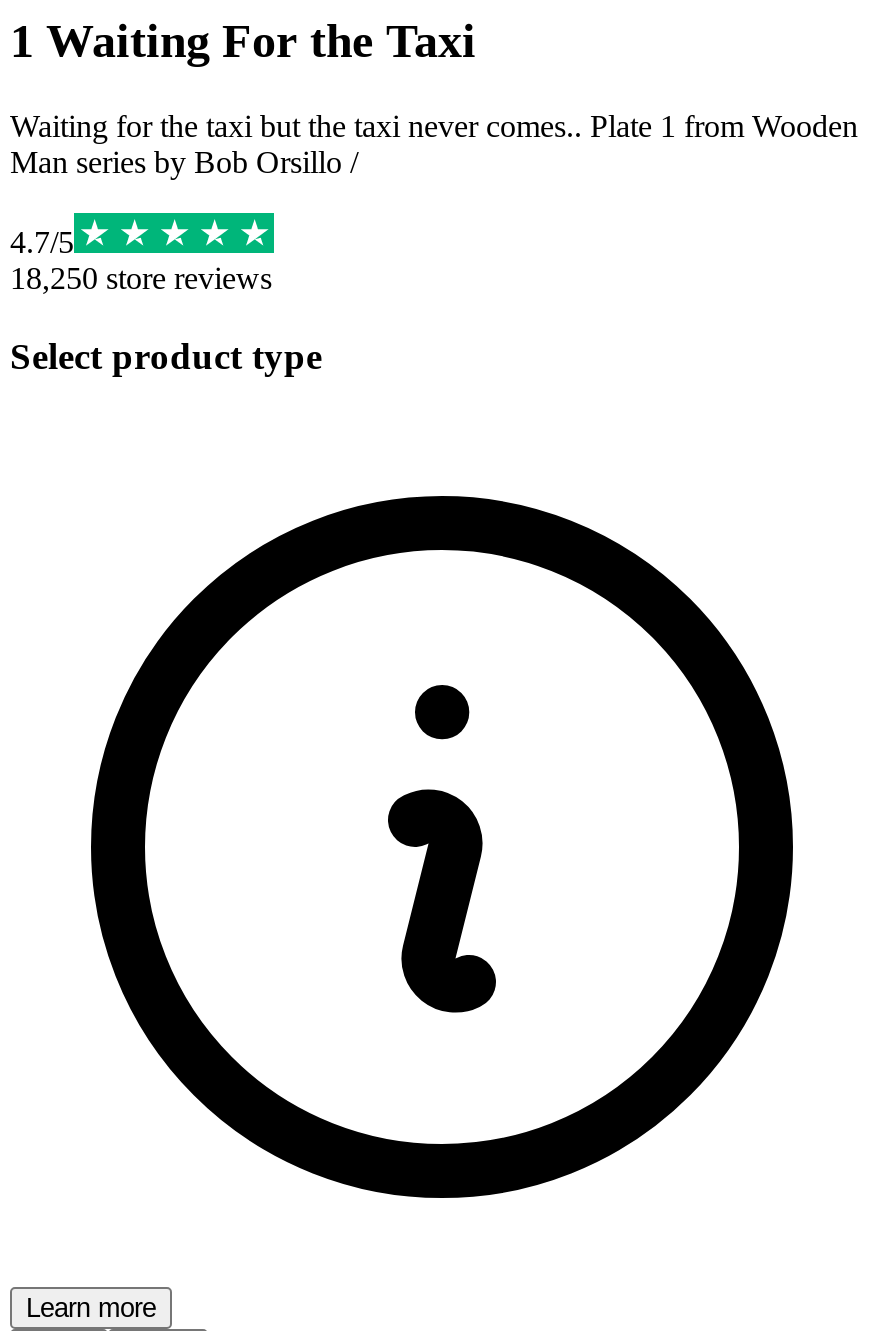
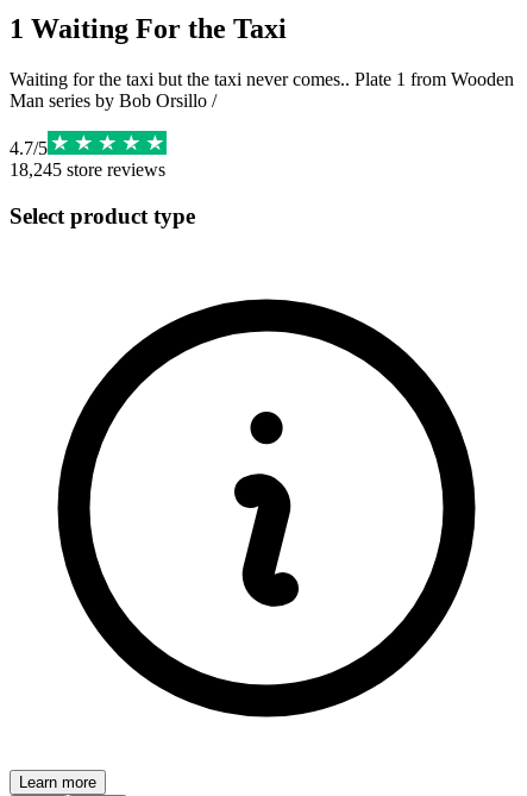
- 18,250 store reviews
+ 18,245 store reviews
